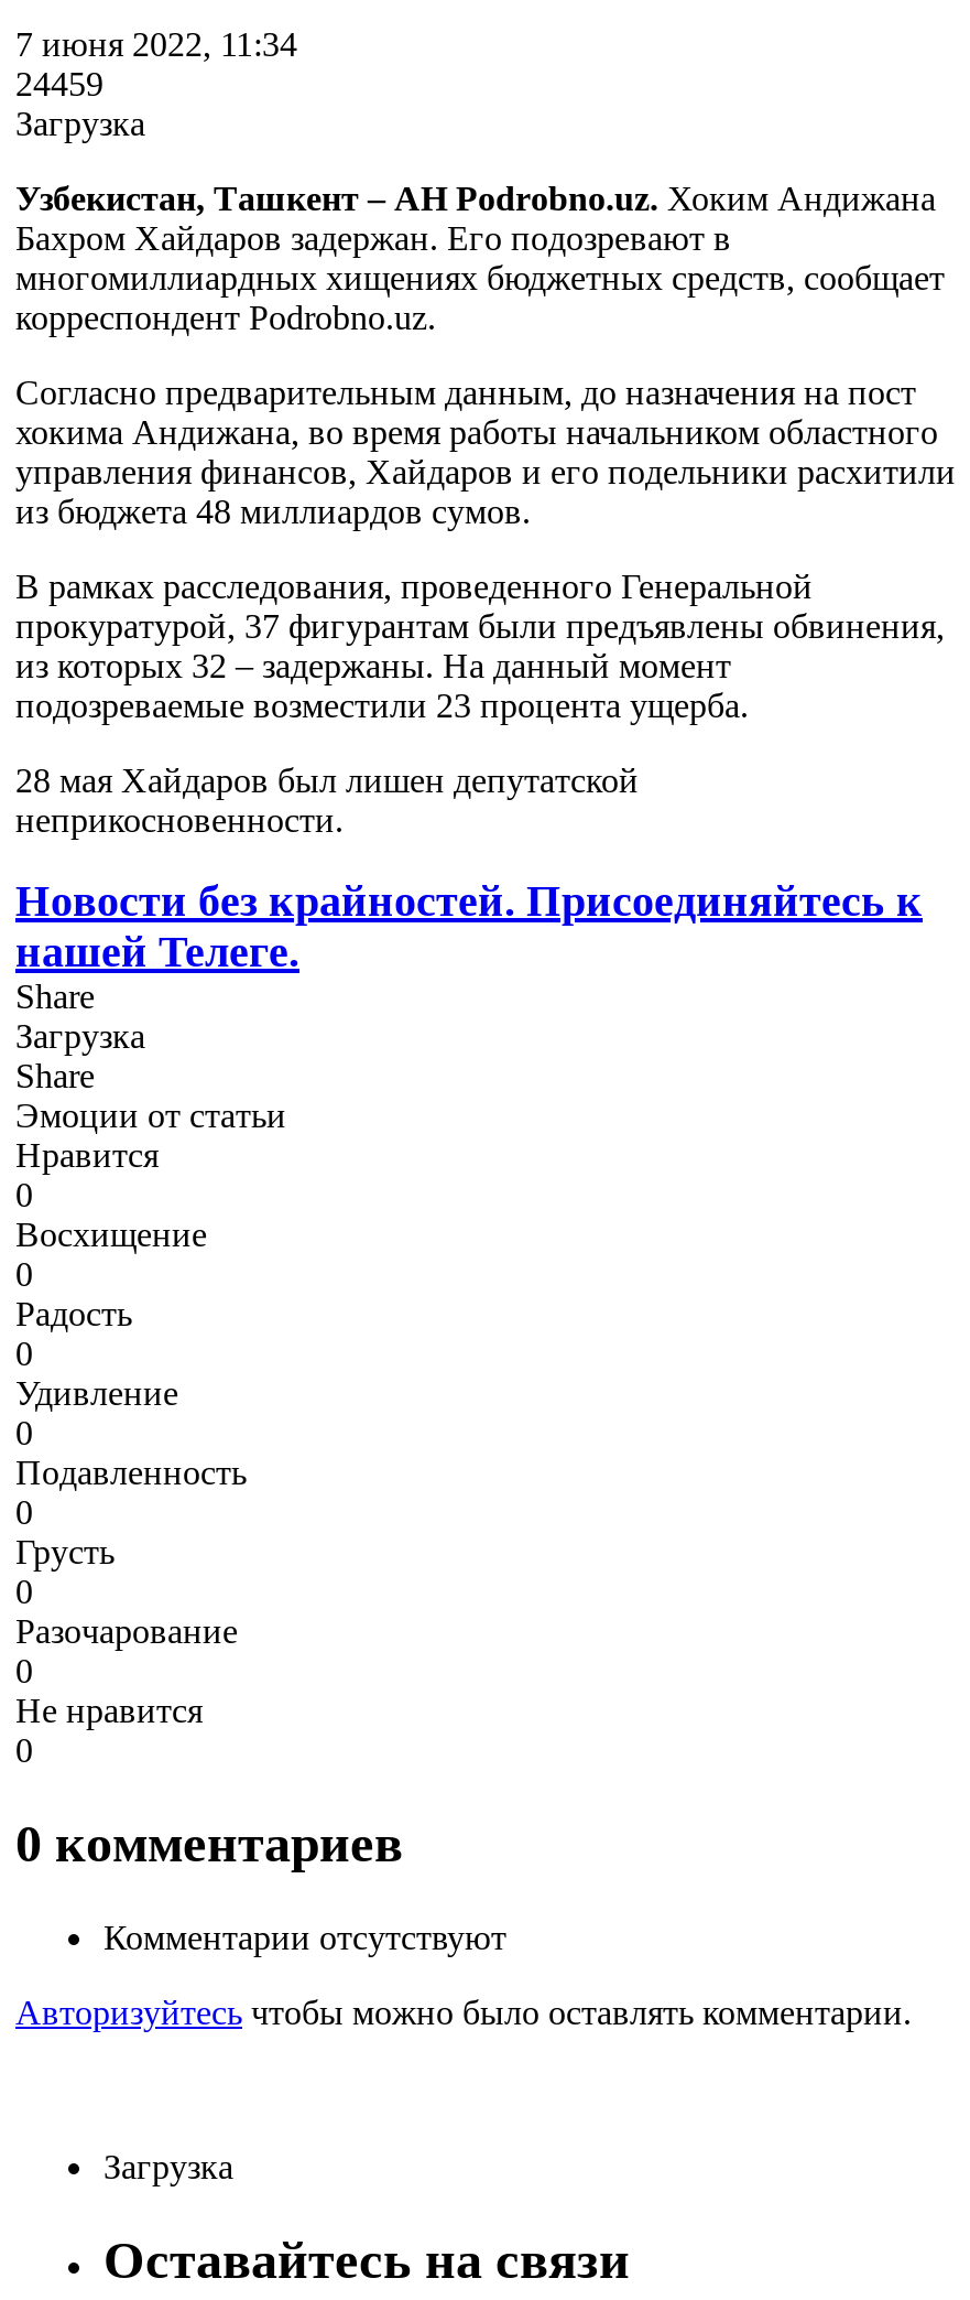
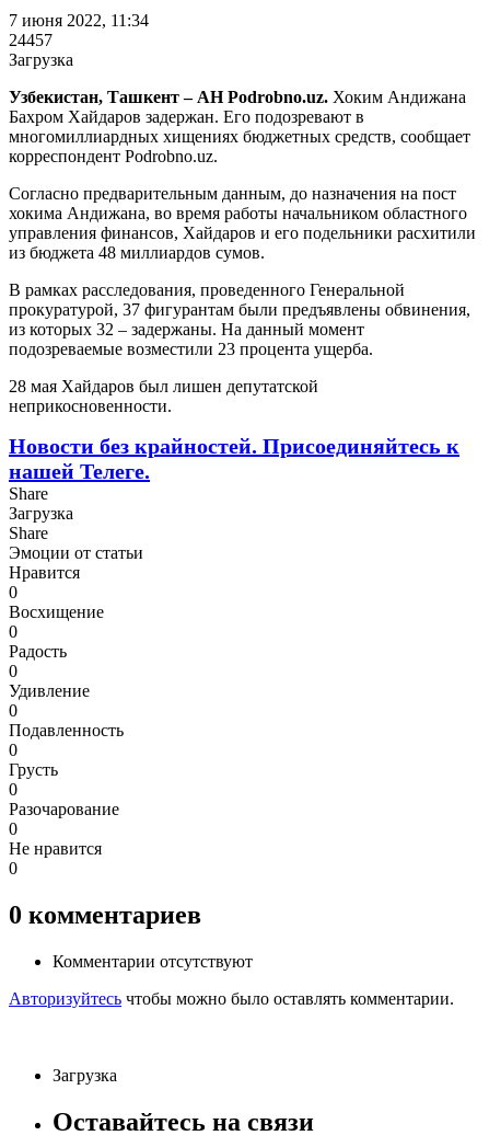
- 24459
+ 24457
